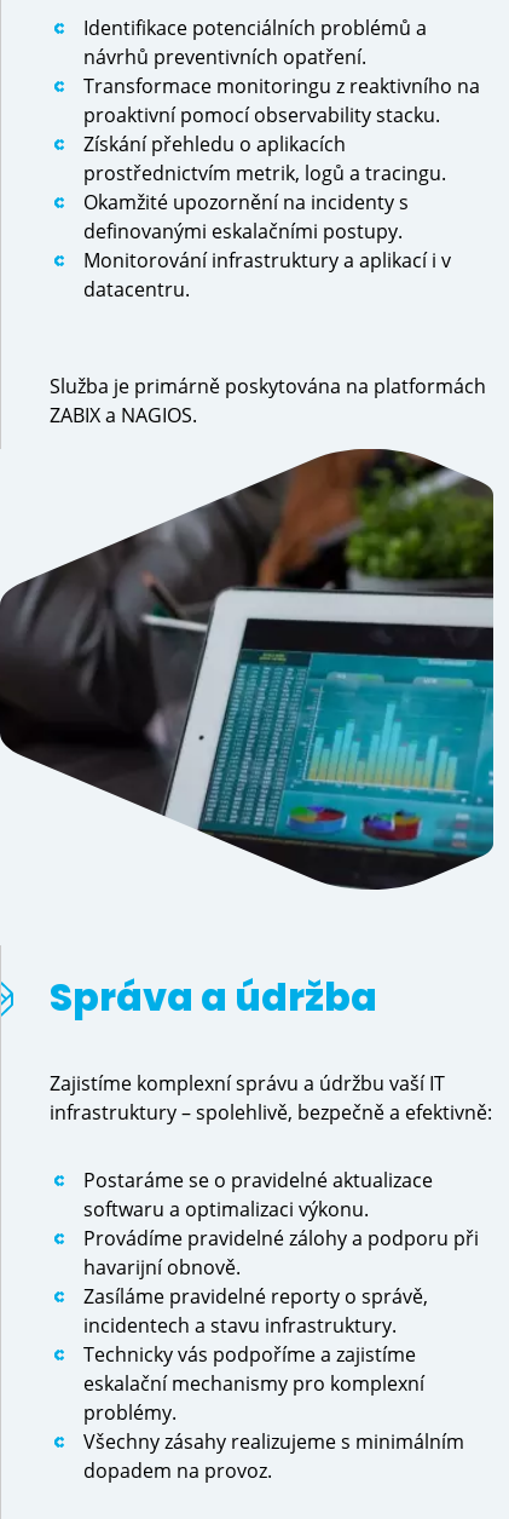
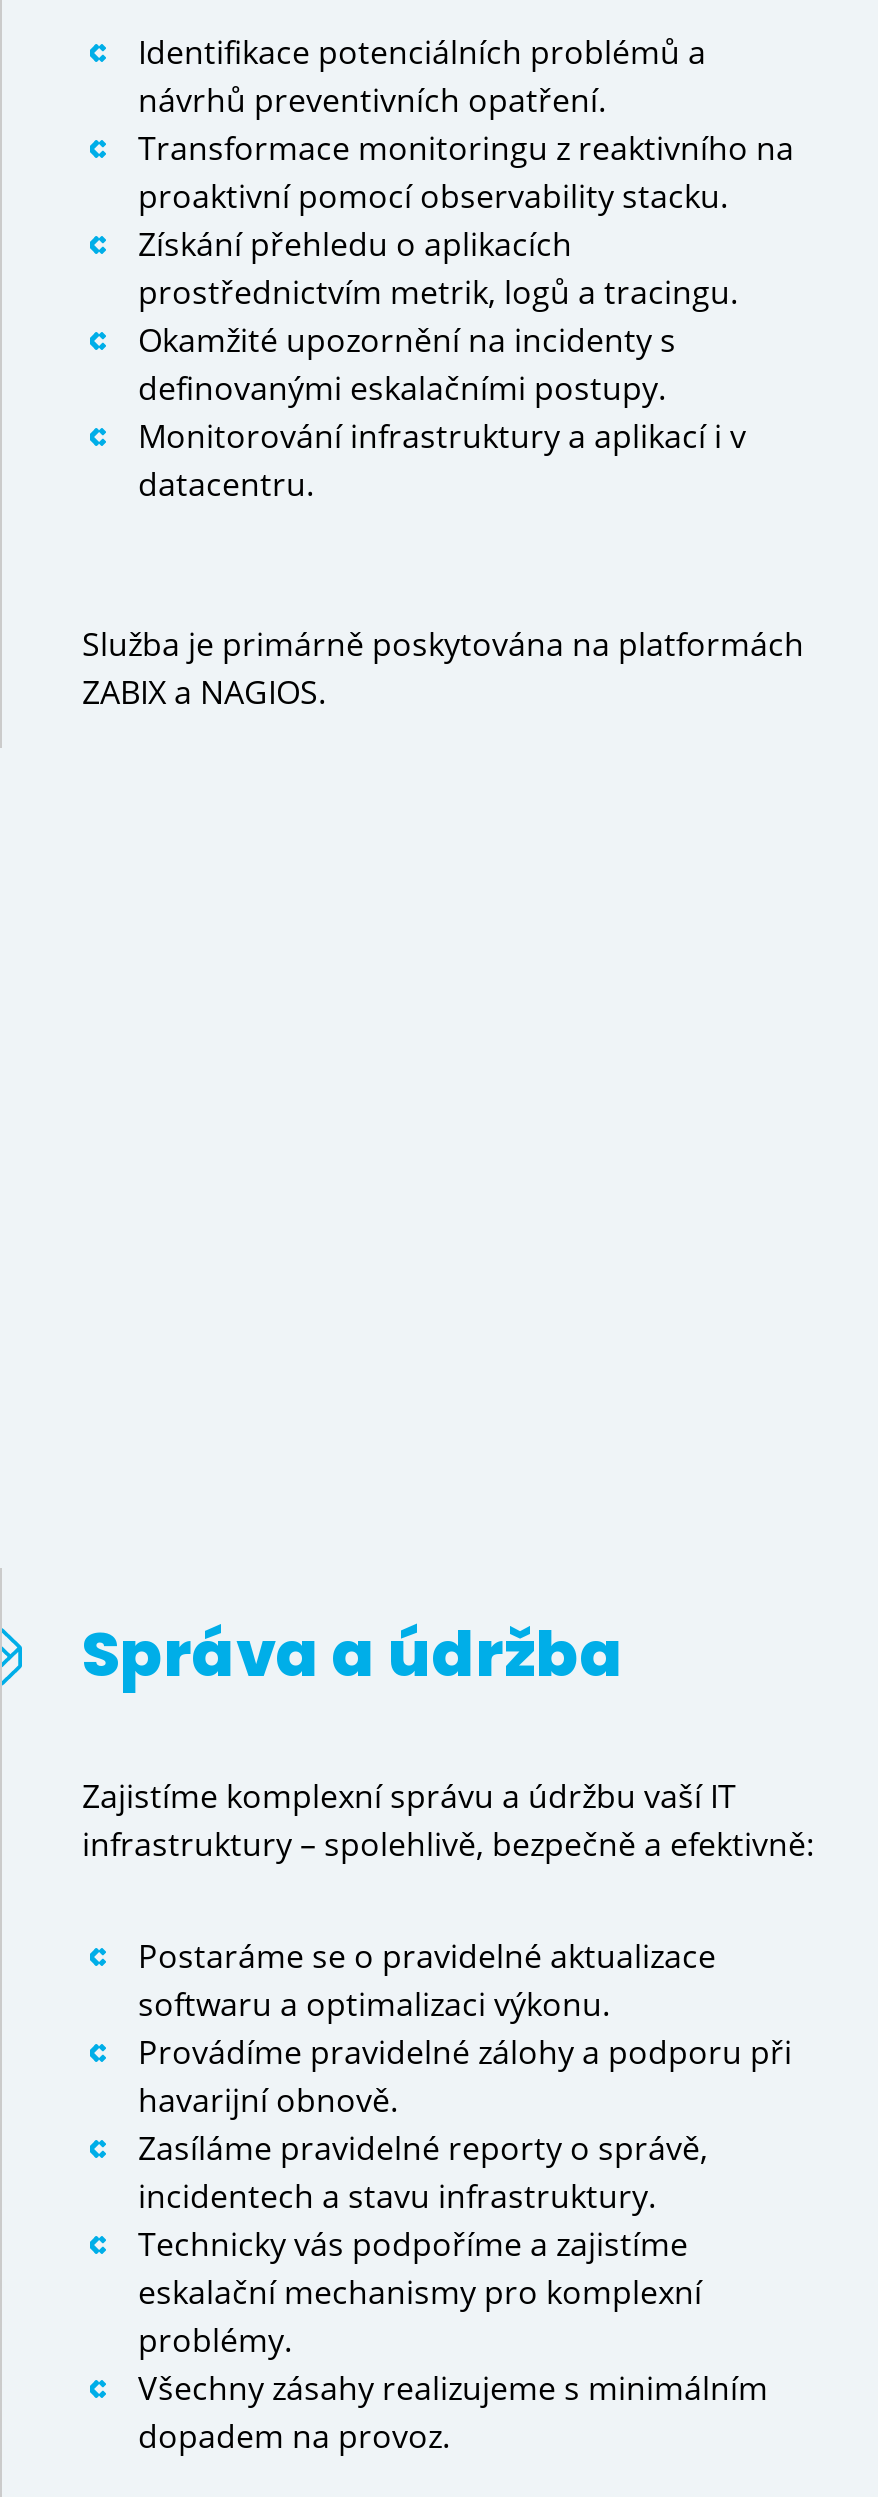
- [image]
